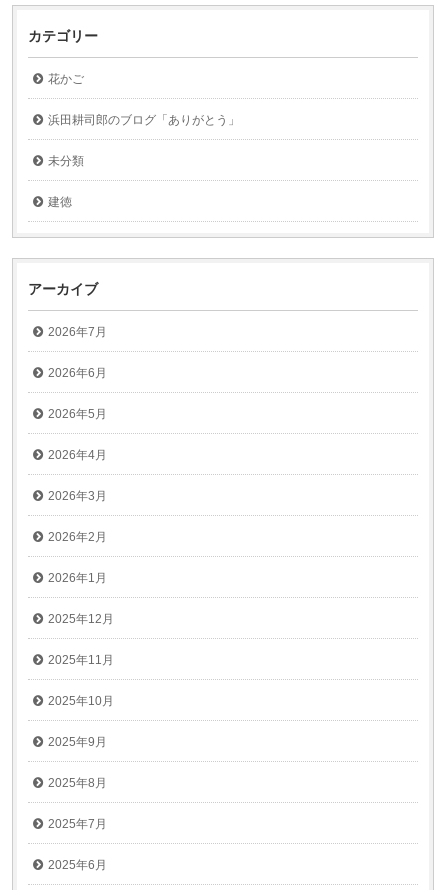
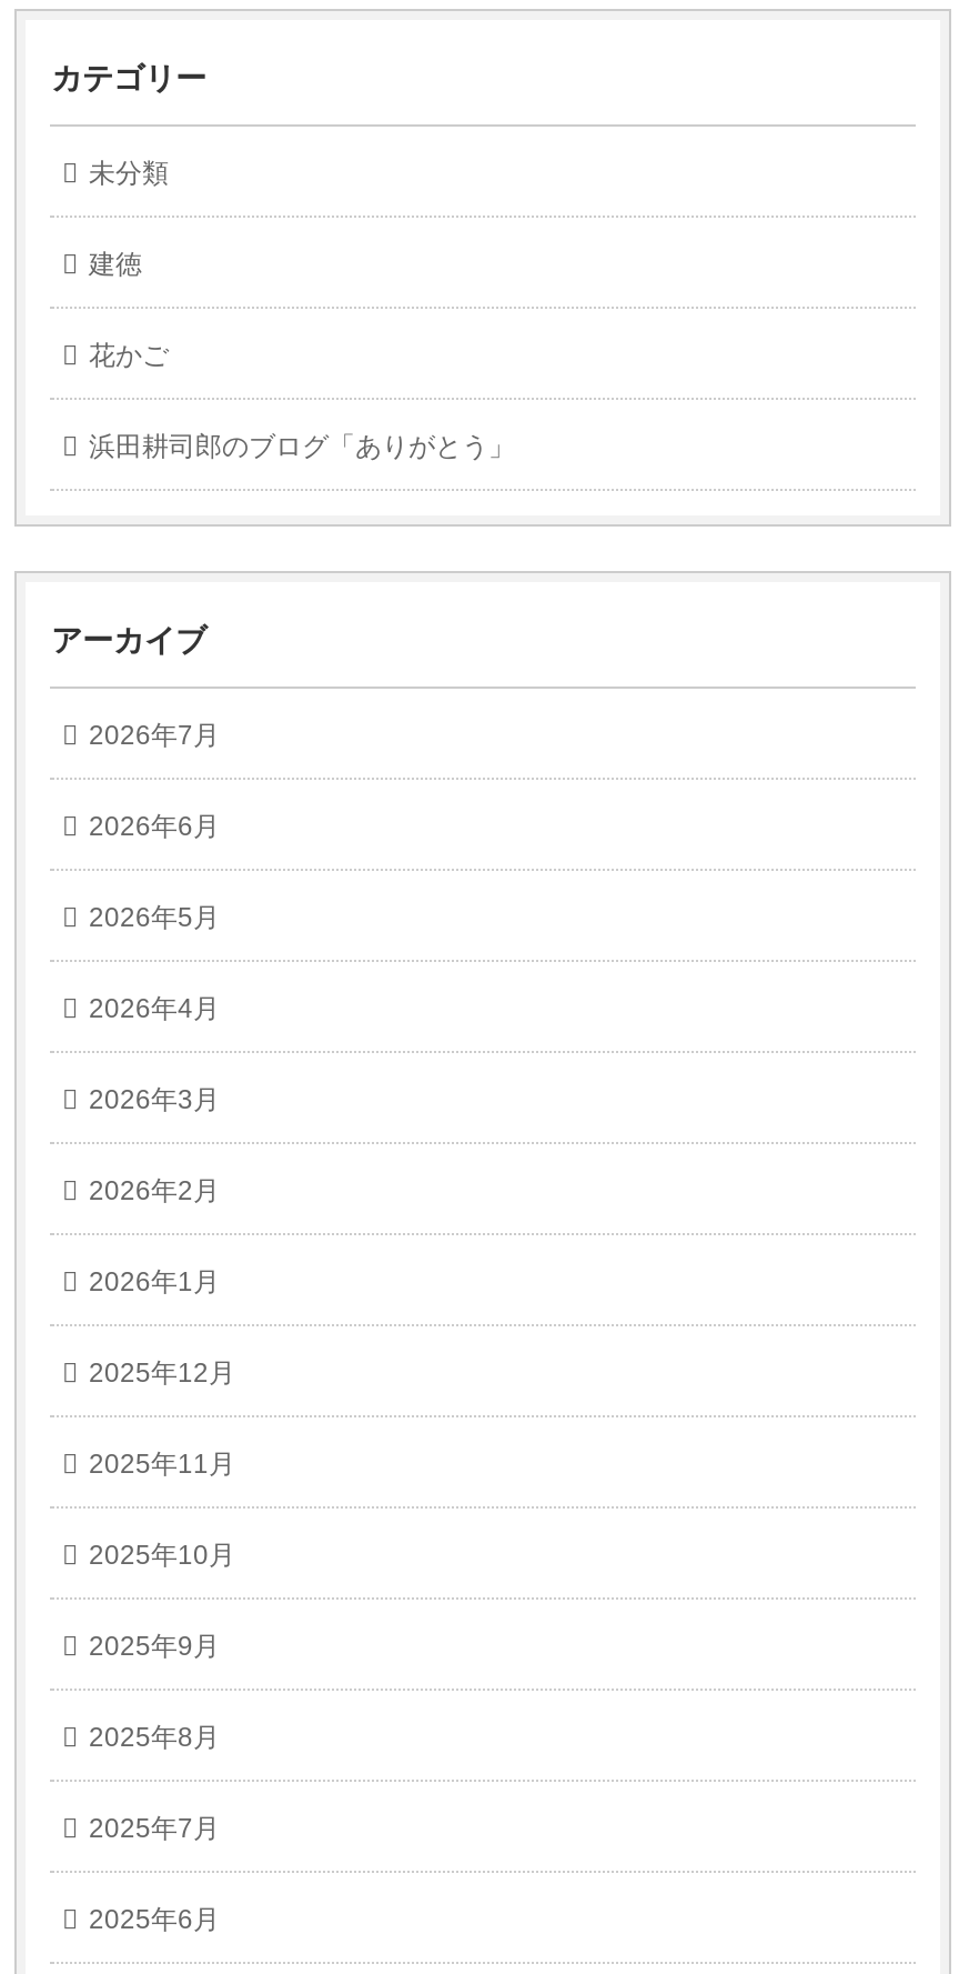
moved down: 花かご | 浜田耕司郎のブログ「ありがとう」

moved up: 未分類 | 建徳
